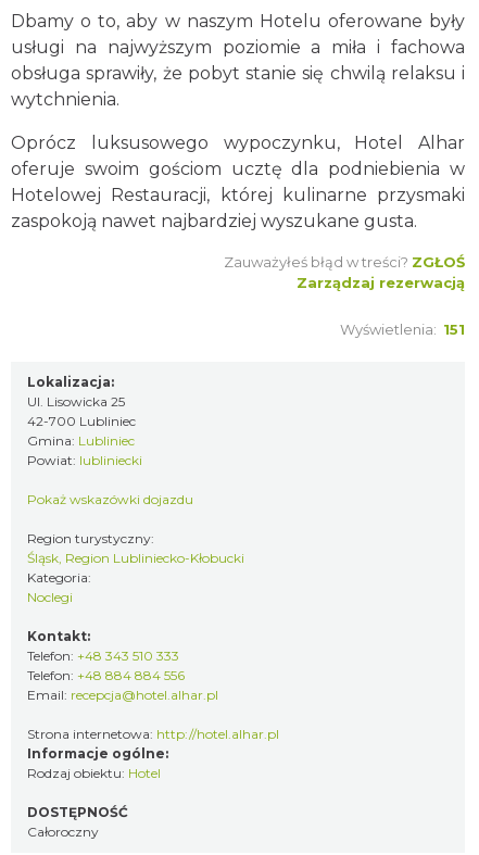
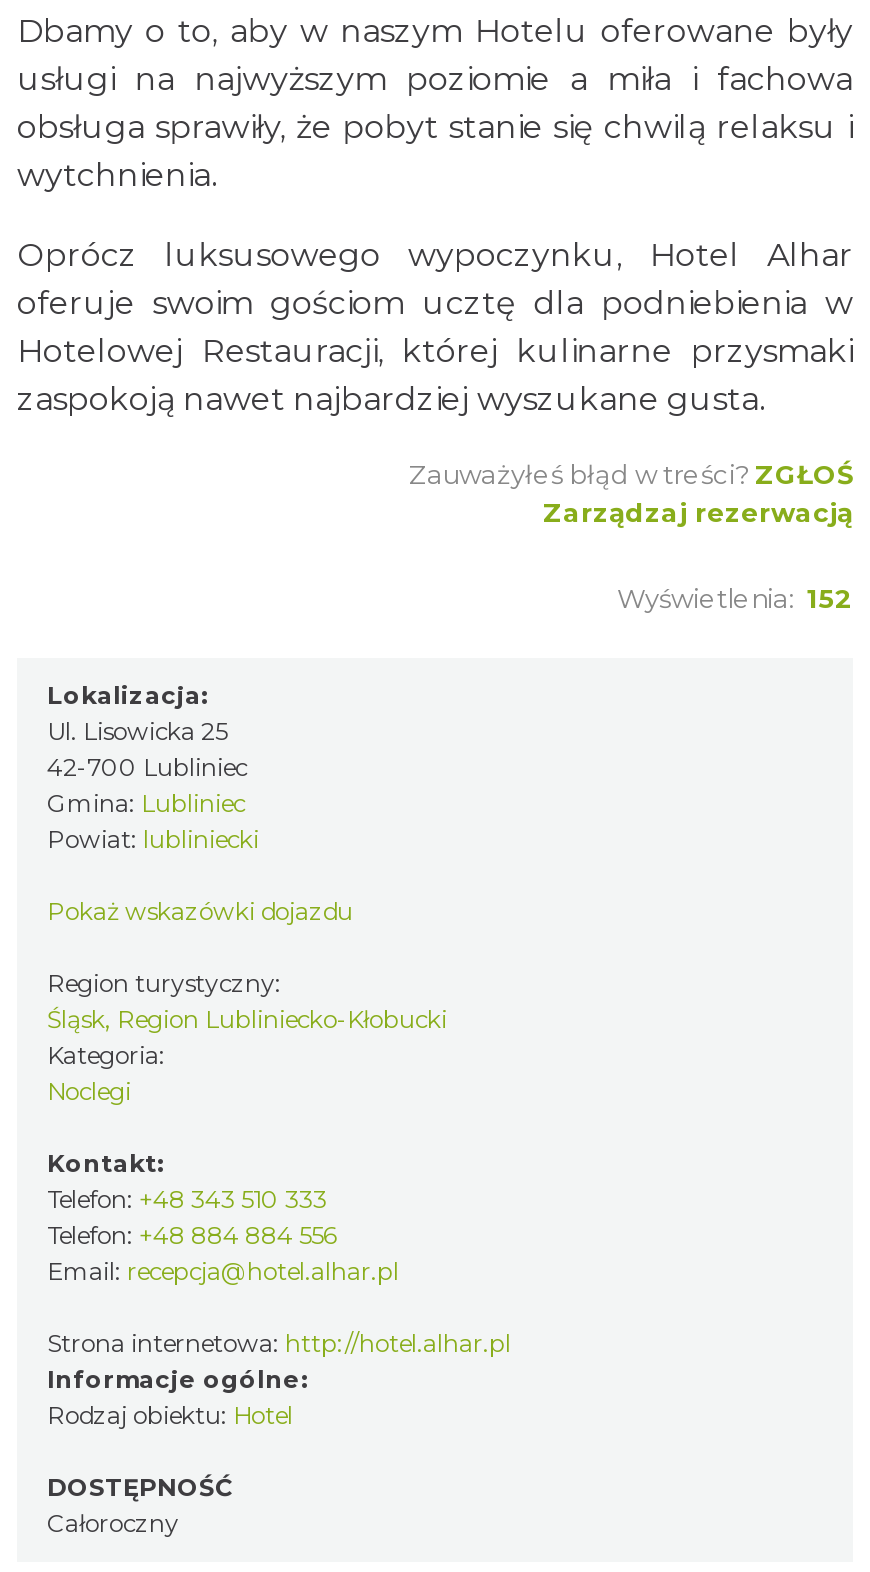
- Wyświetlenia: 151
+ Wyświetlenia: 152
